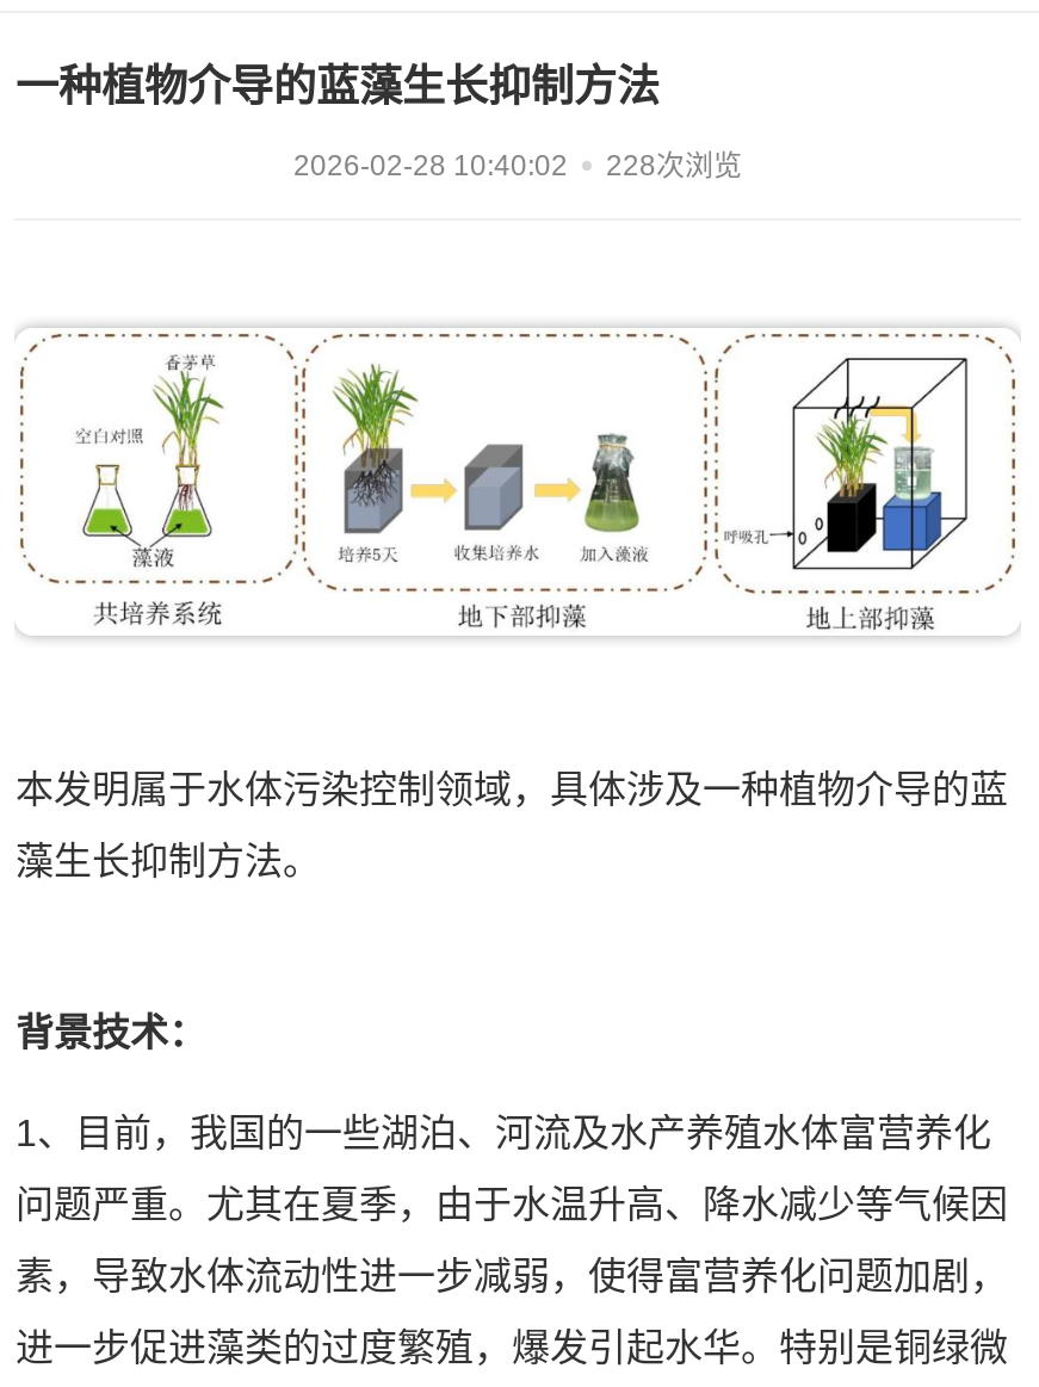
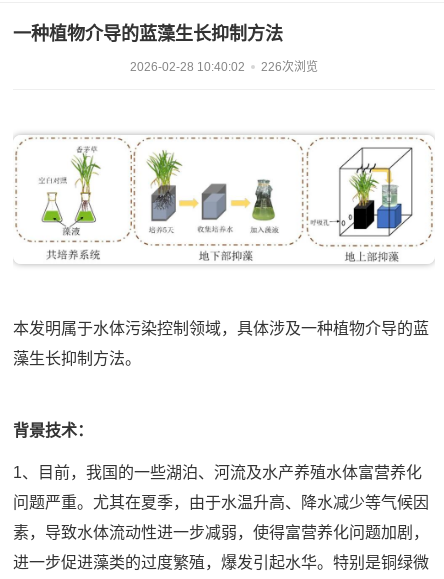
- 2026-02-28 10:40:02 228次浏览
+ 2026-02-28 10:40:02 226次浏览
